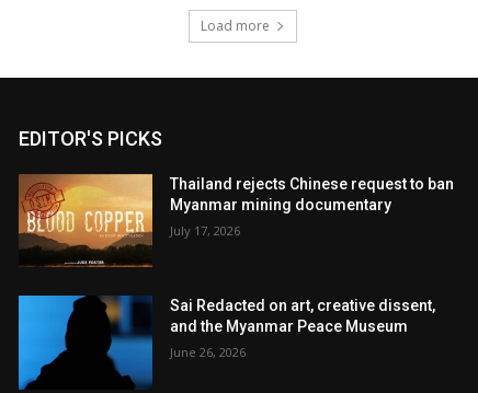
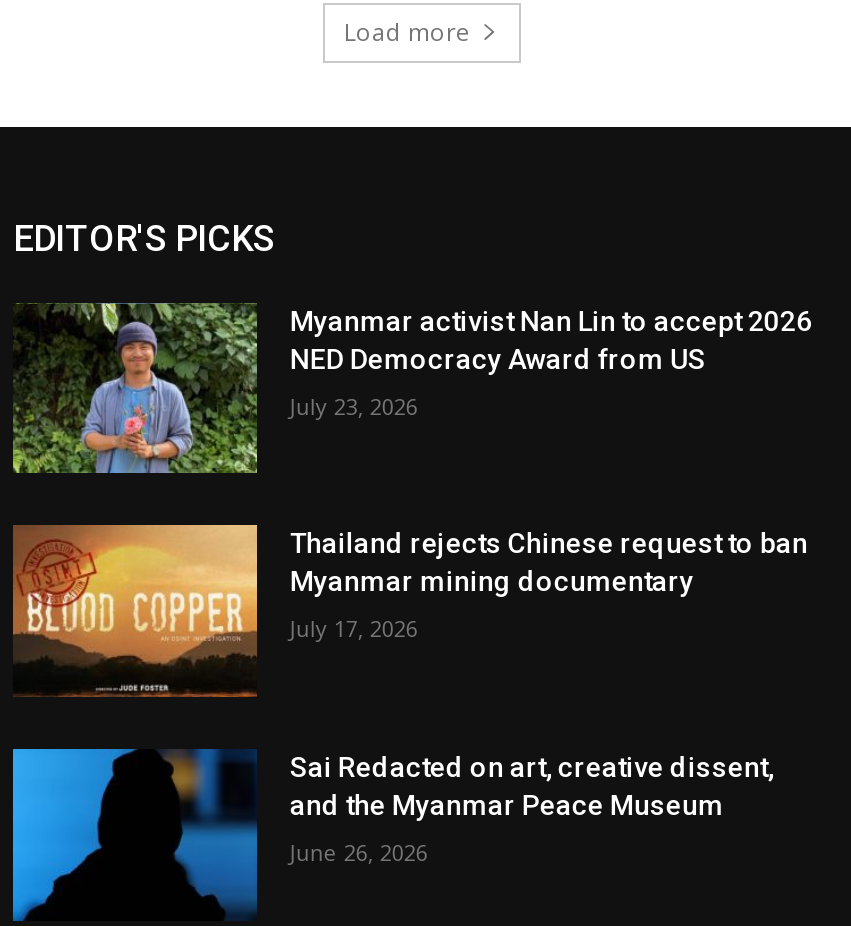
+ [image]
+ Myanmar activist Nan Lin to accept 2026
+ NED Democracy Award from US
+ July 23, 2026
